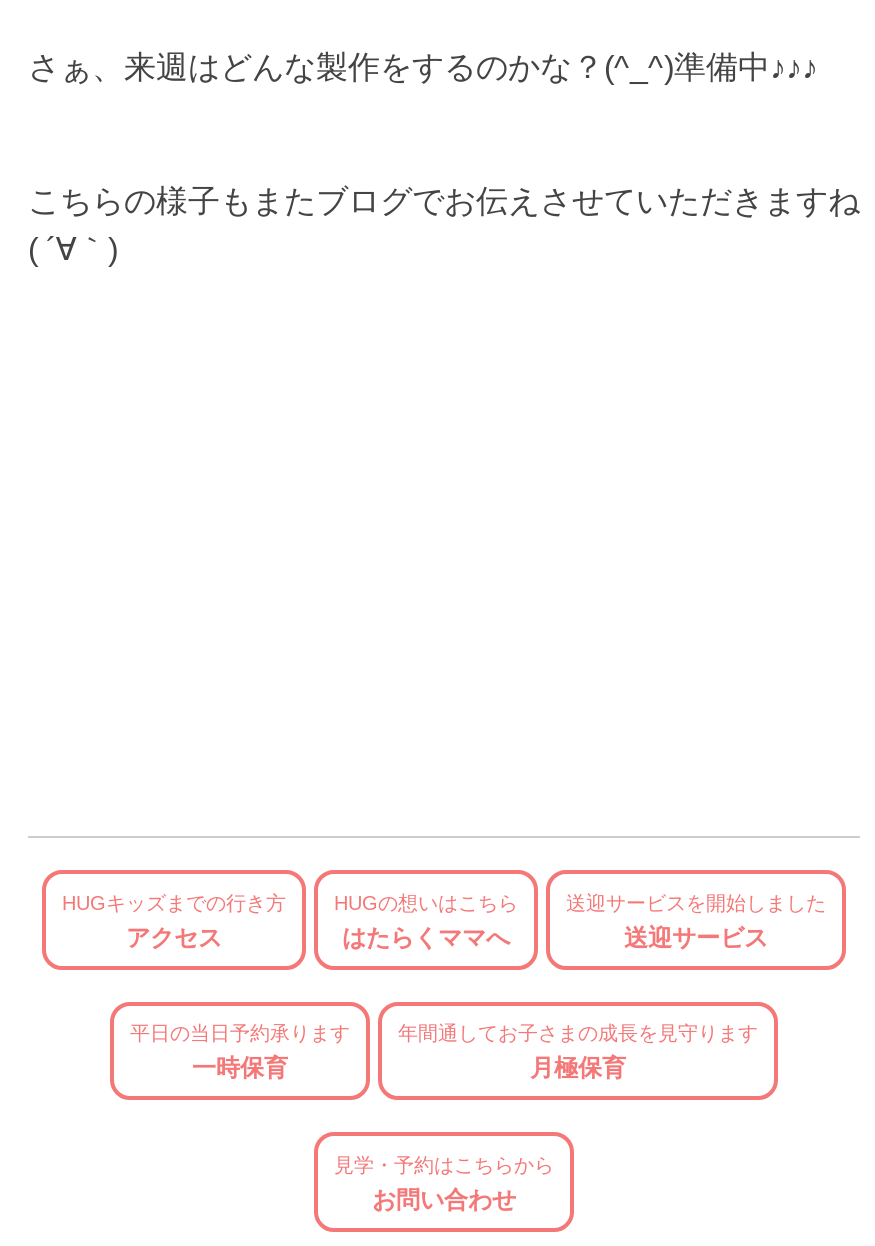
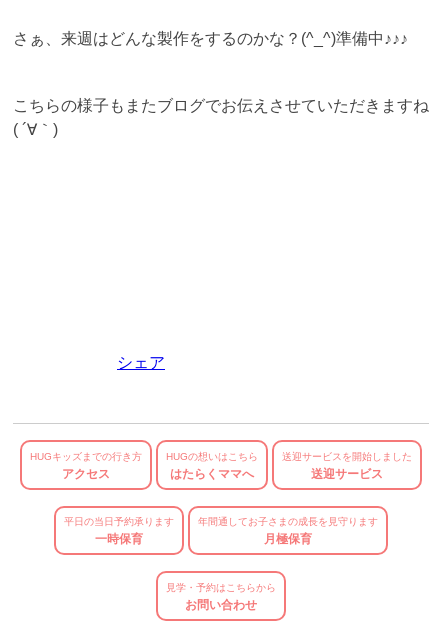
+ シェア
